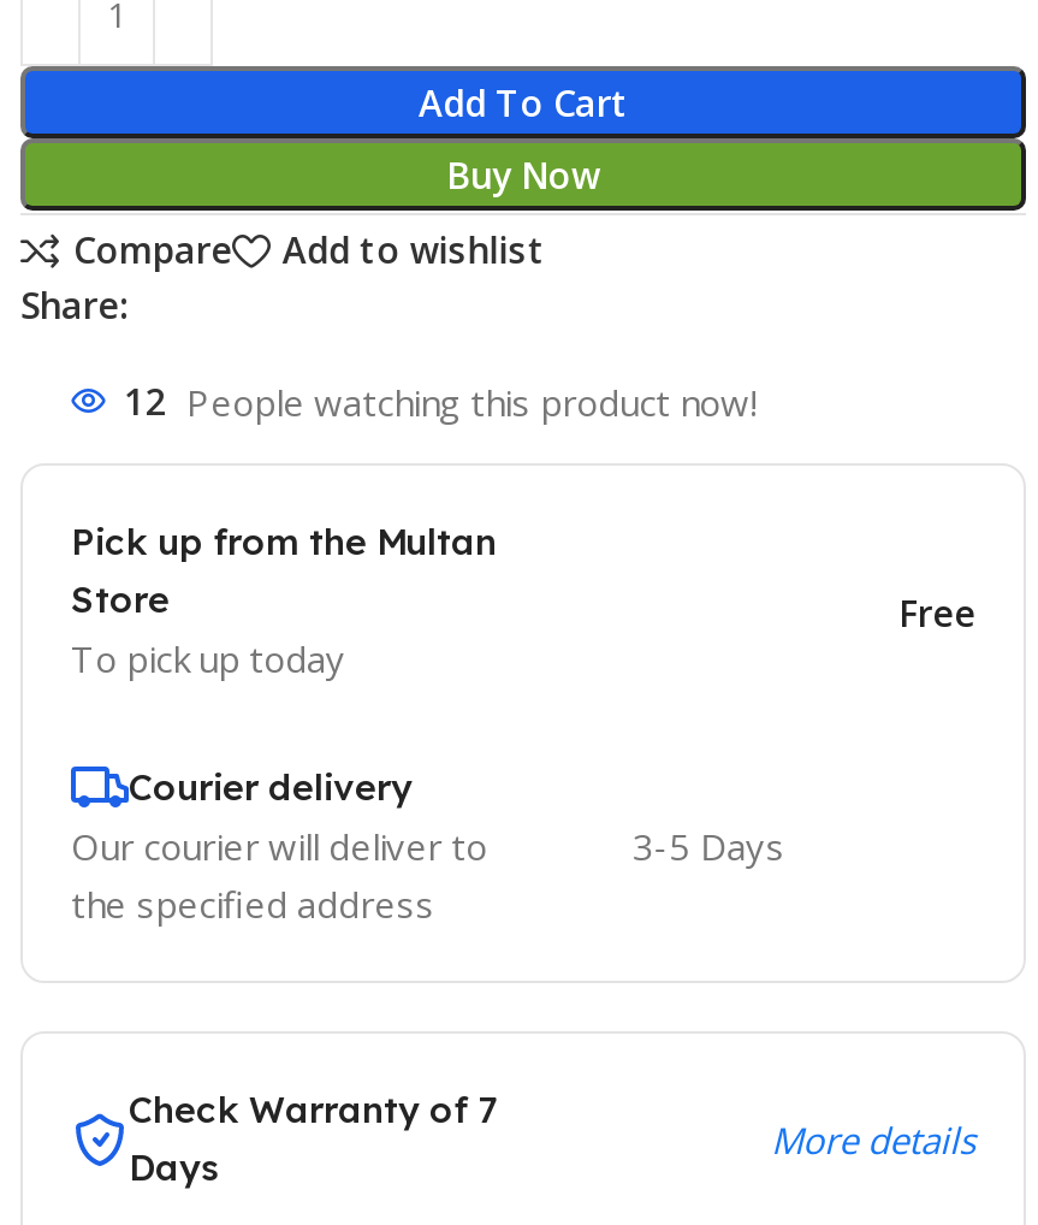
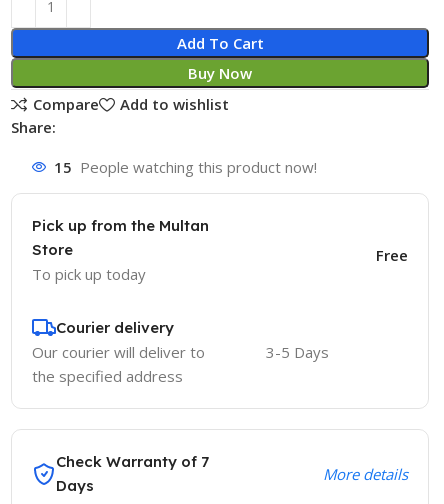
- 12 People watching this product now!
+ 15 People watching this product now!
